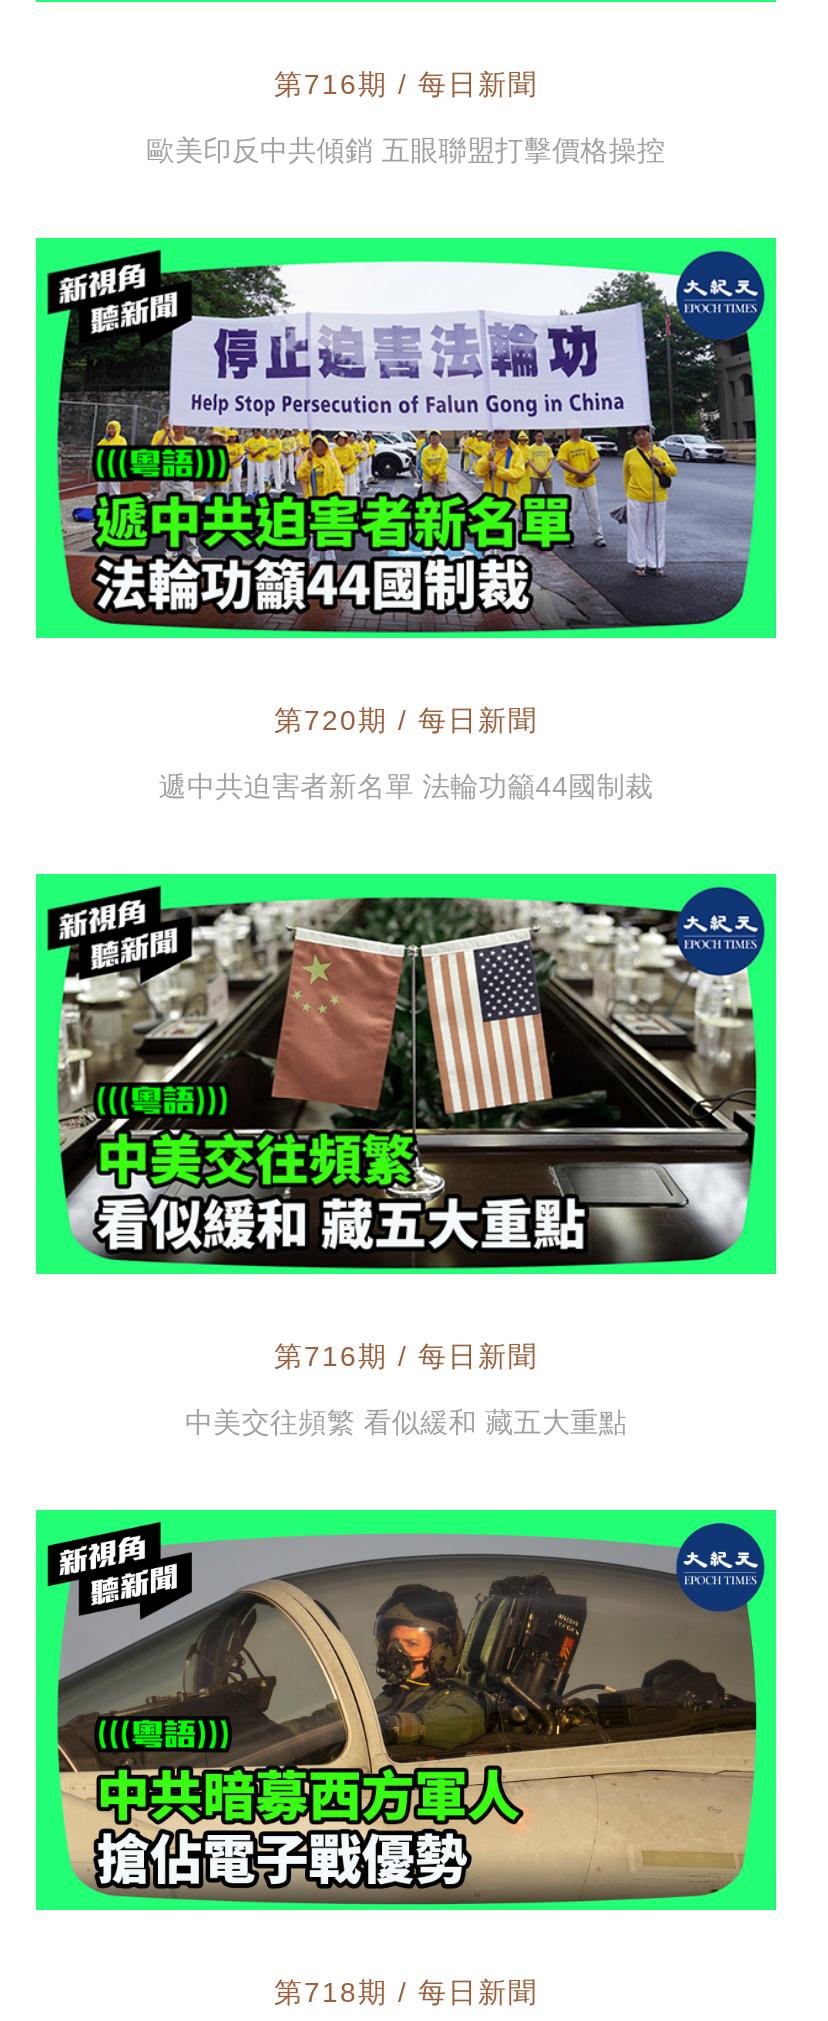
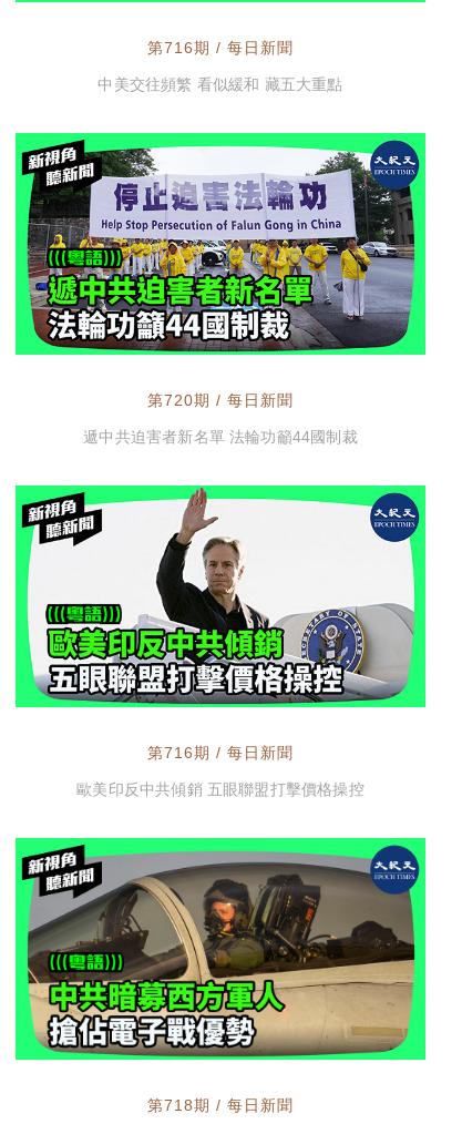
moved down: 歐美印反中共傾銷 五眼聯盟打擊價格操控

- [image]
+ [image]

moved up: 中美交往頻繁 看似緩和 藏五大重點
